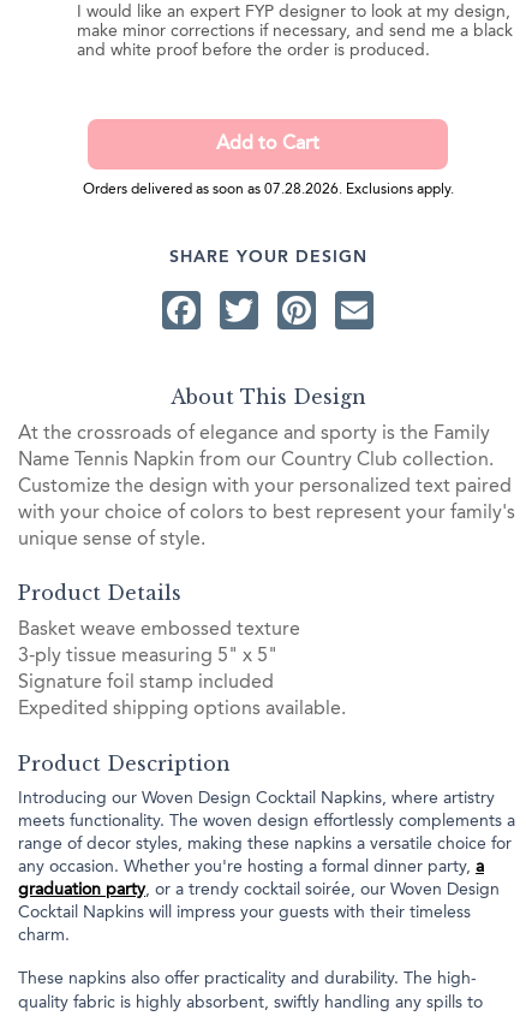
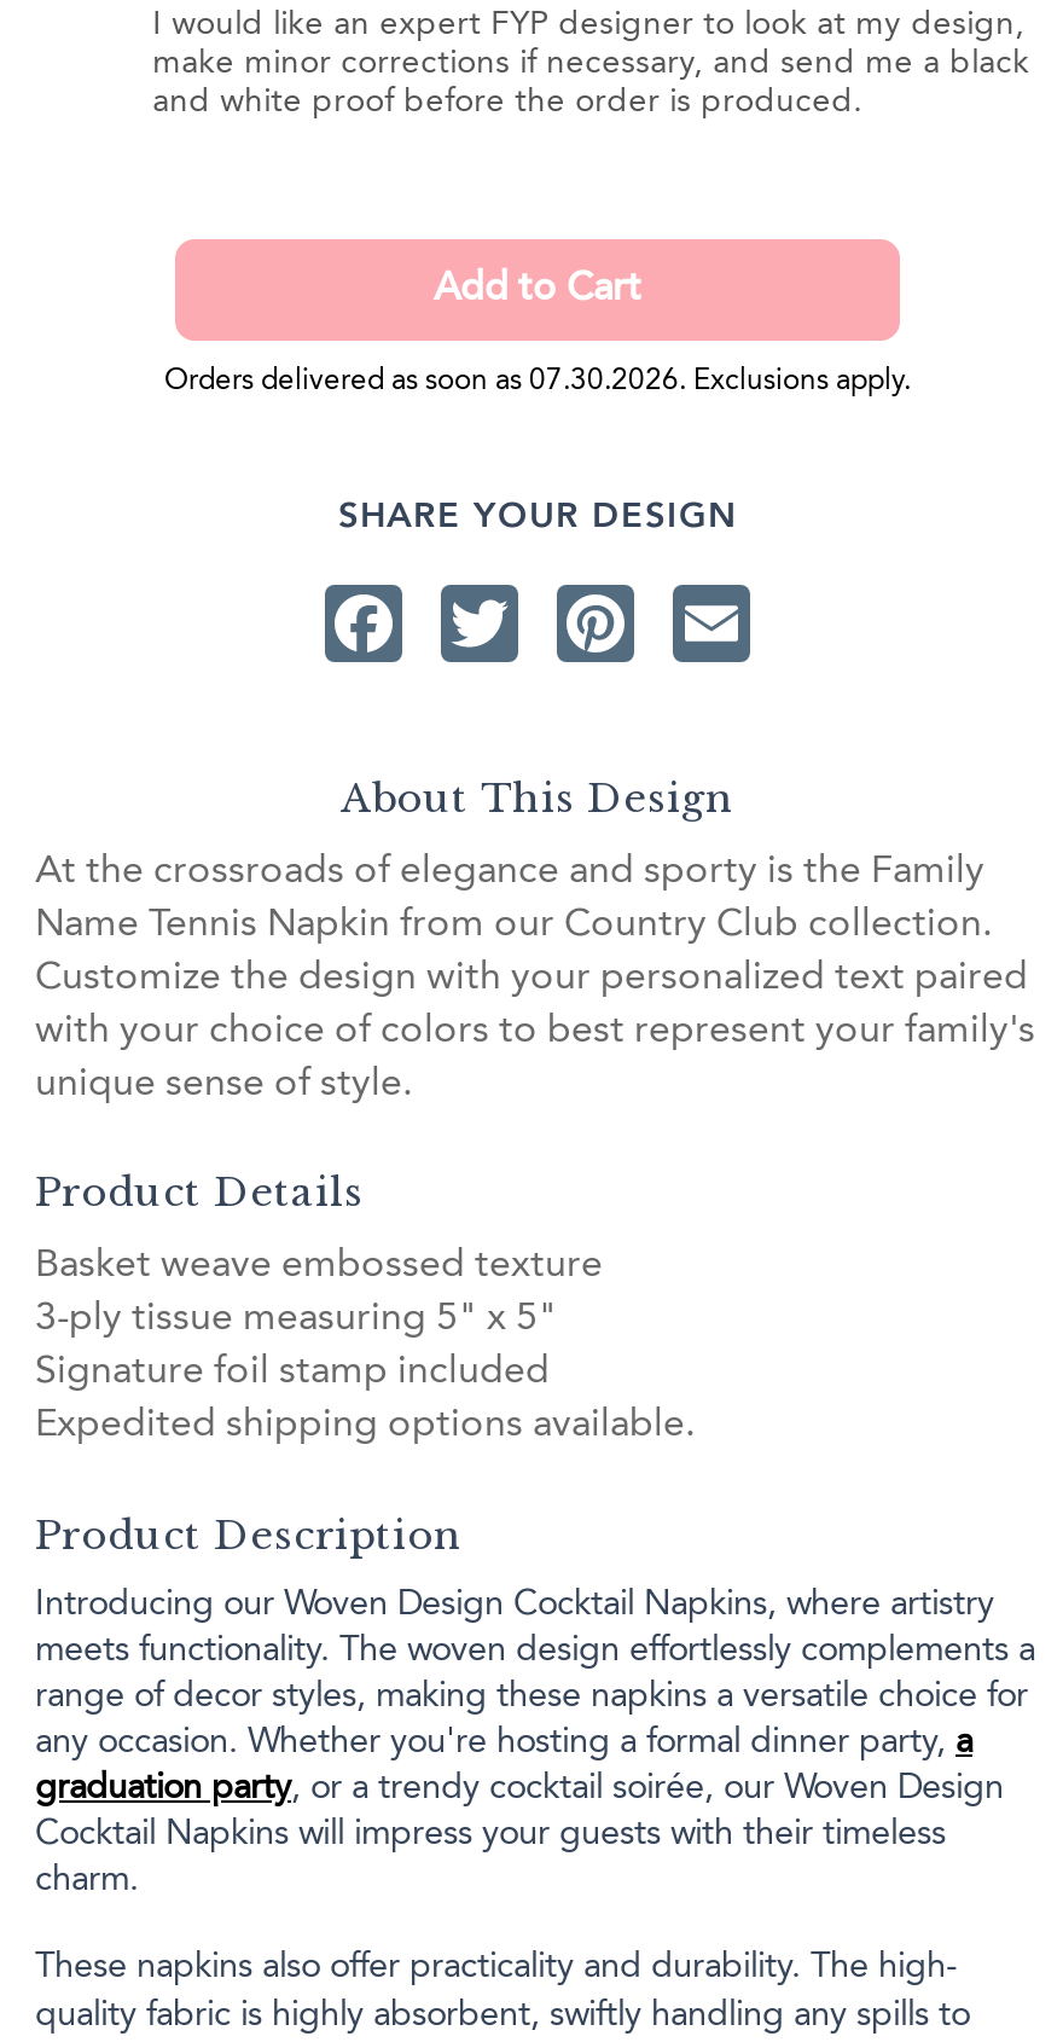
- Orders delivered as soon as 07.28.2026. Exclusions apply.
+ Orders delivered as soon as 07.30.2026. Exclusions apply.
